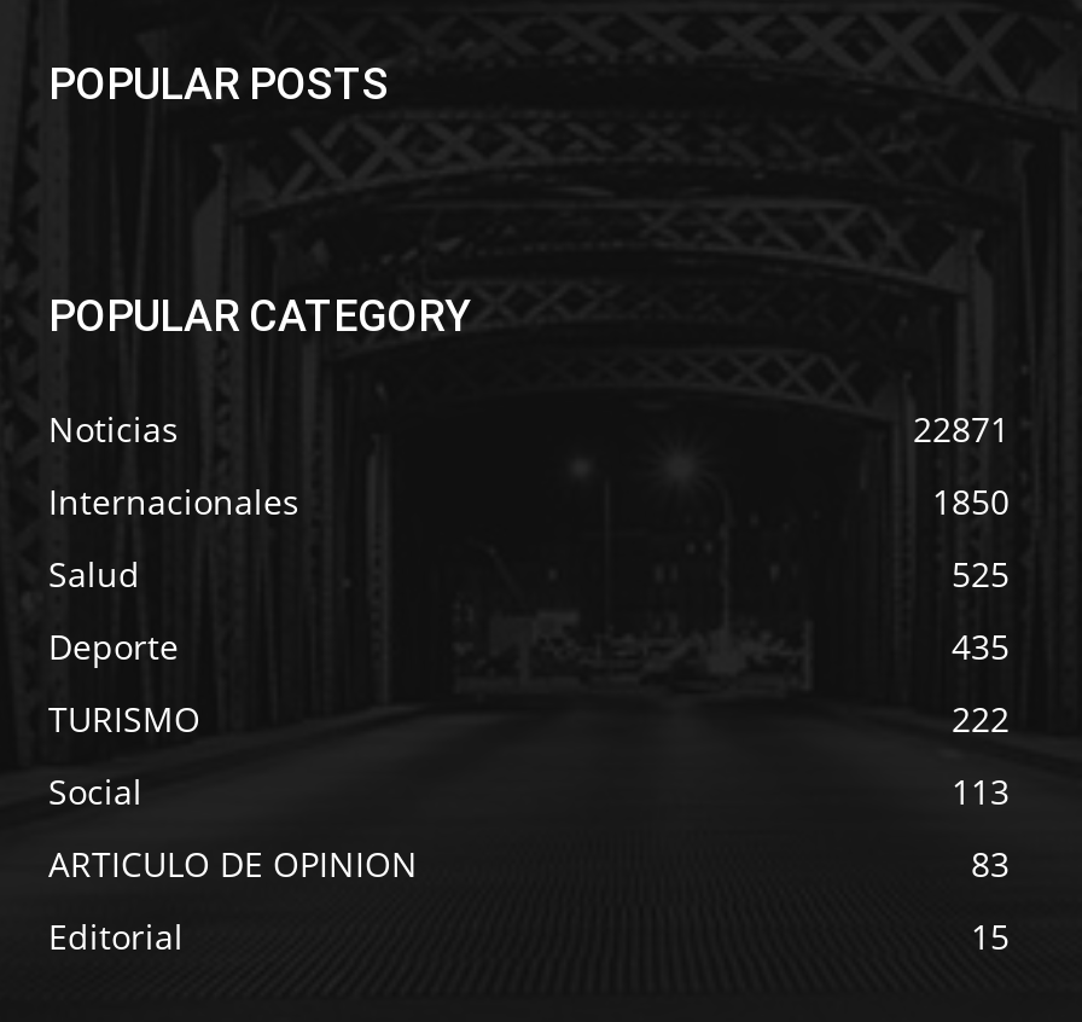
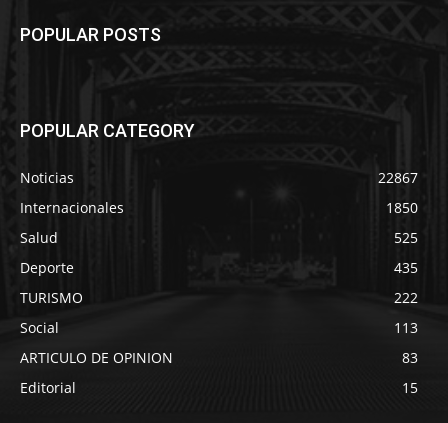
- 22871
+ 22867
